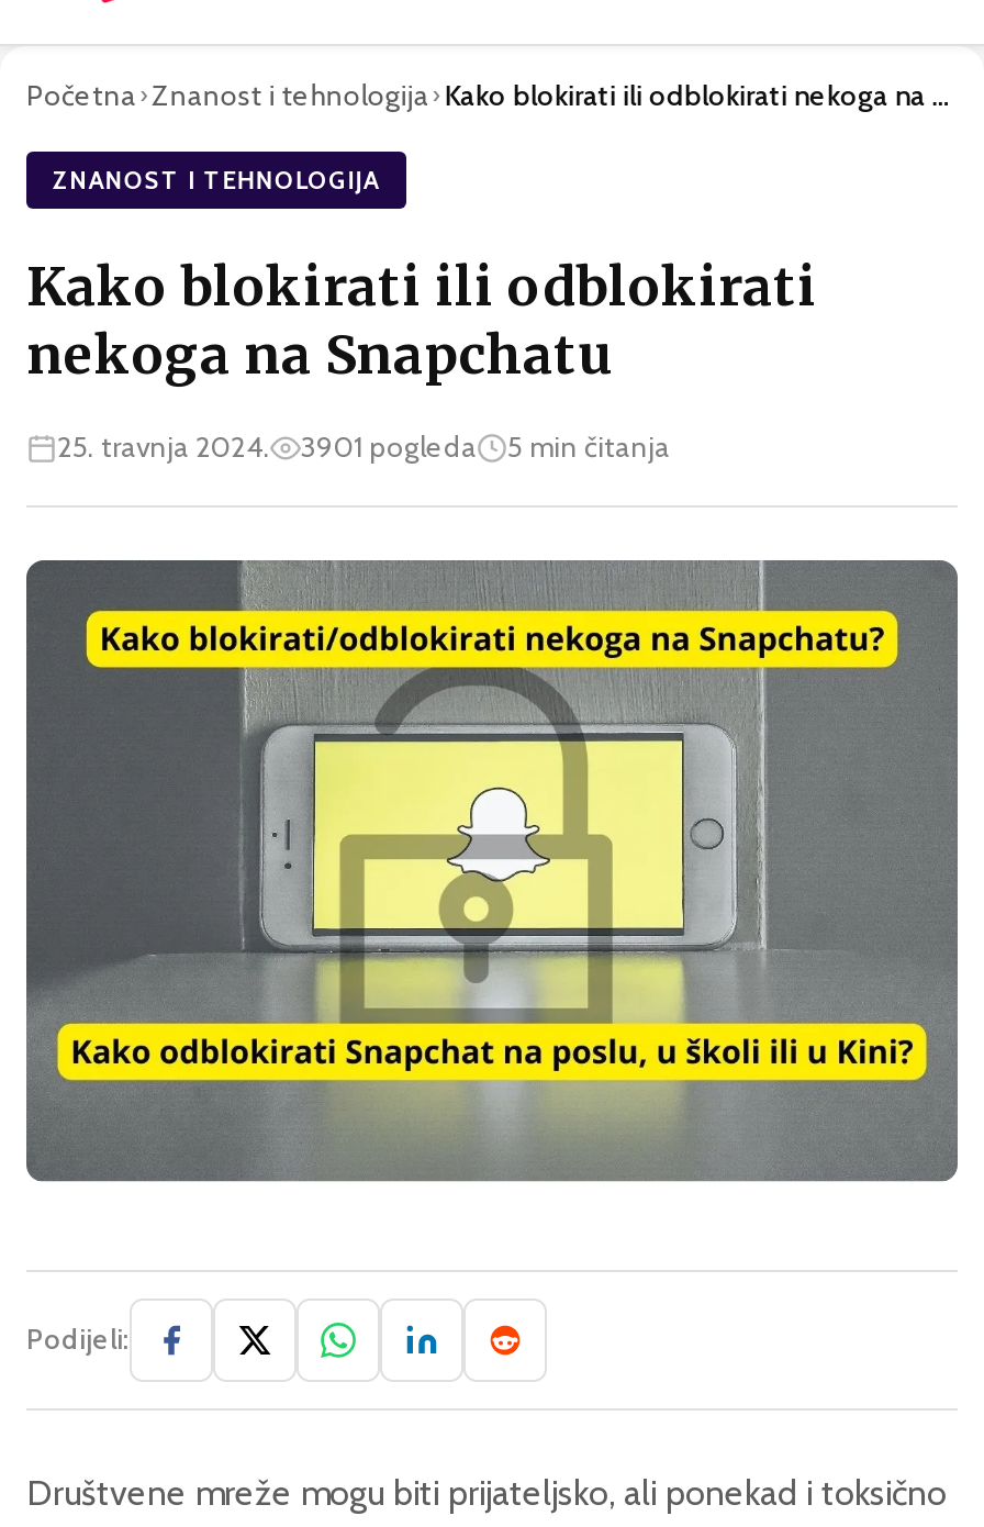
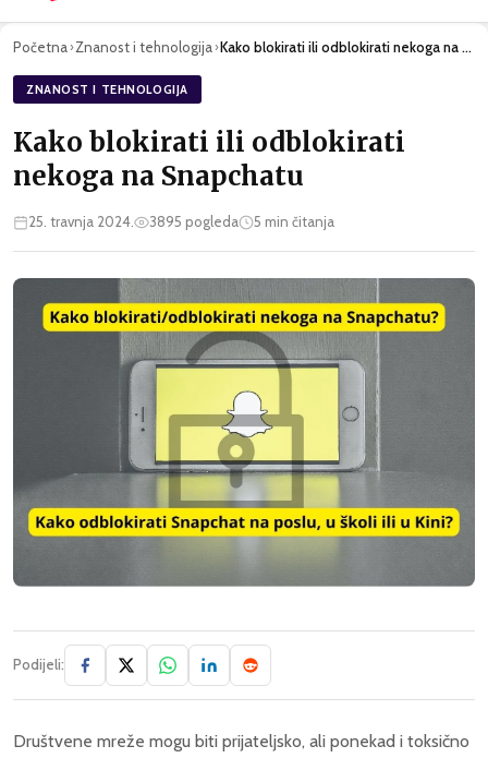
- 25. travnja 2024. 3901 pogleda 5 min čitanja
+ 25. travnja 2024. 3895 pogleda 5 min čitanja
